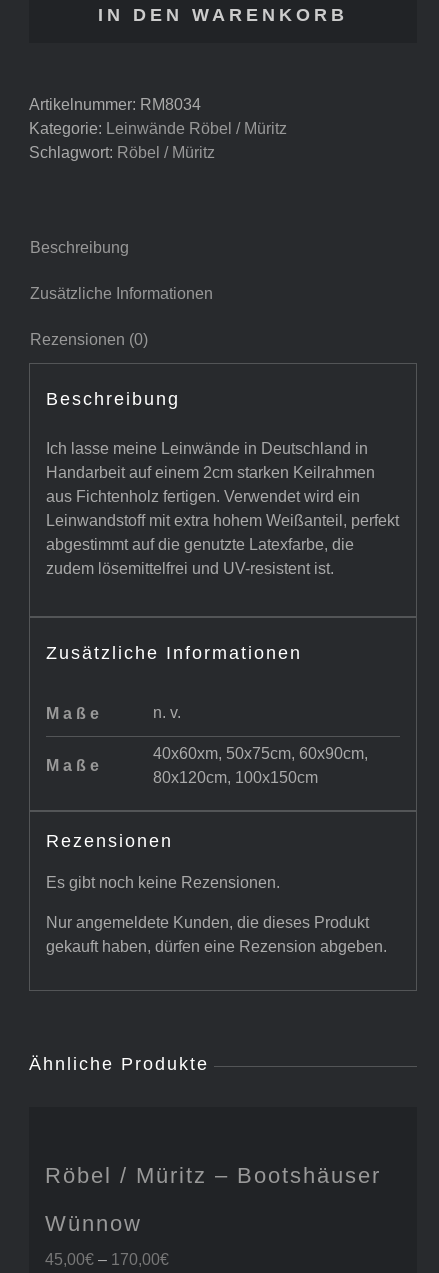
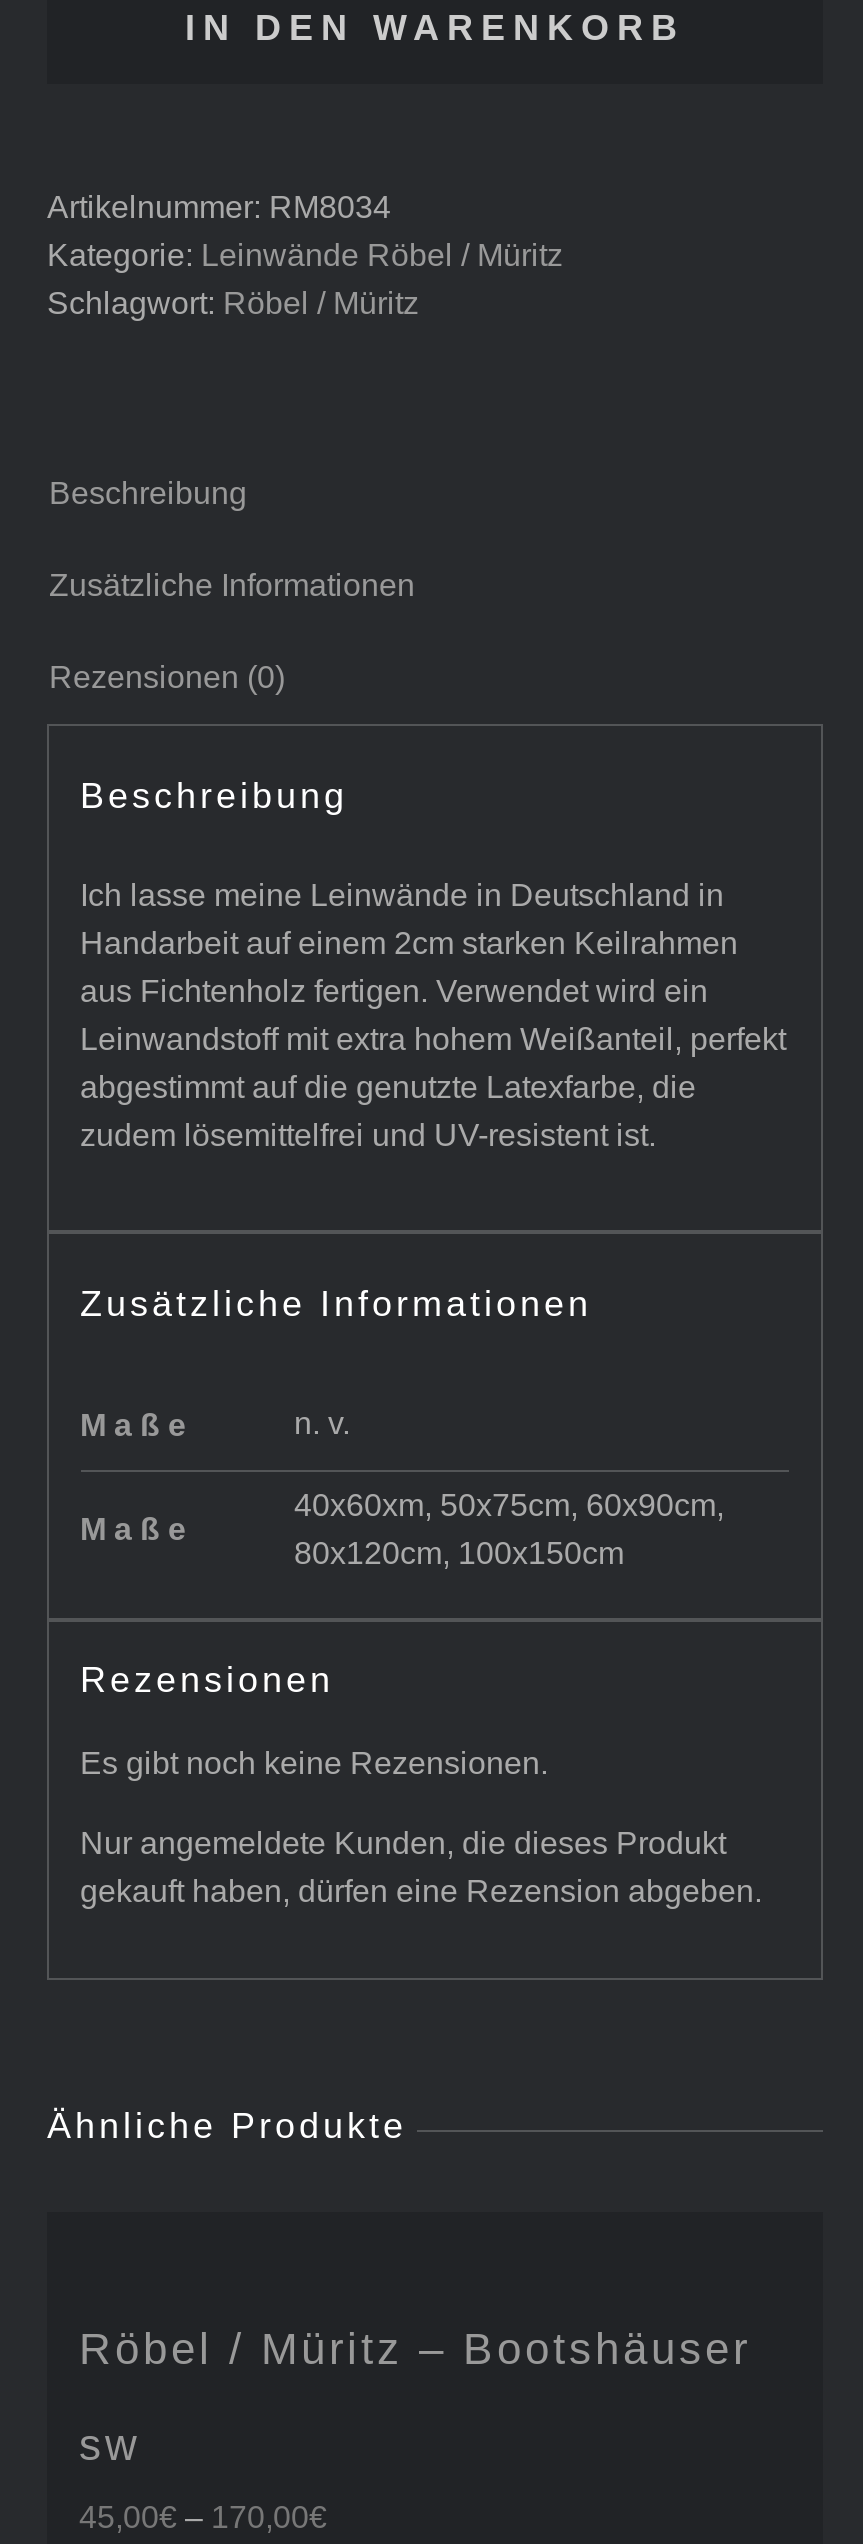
- Wünnow
+ sw
